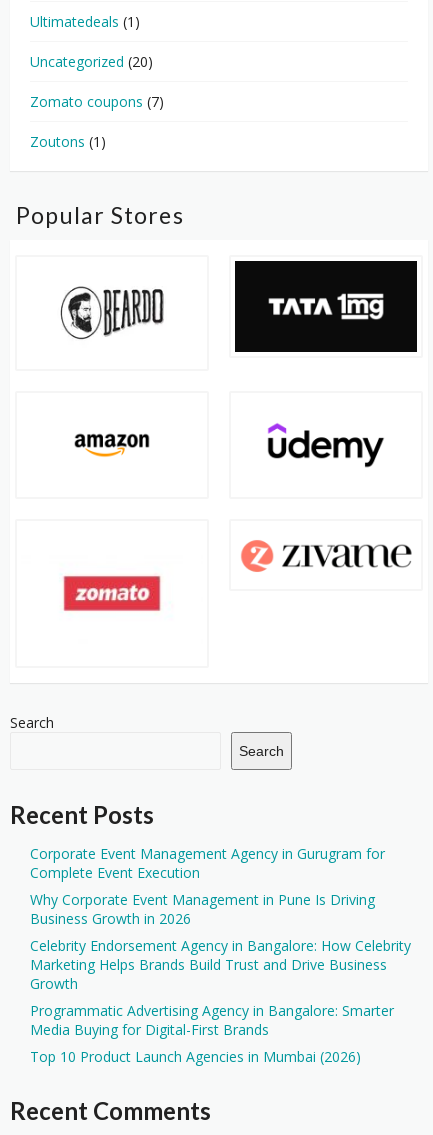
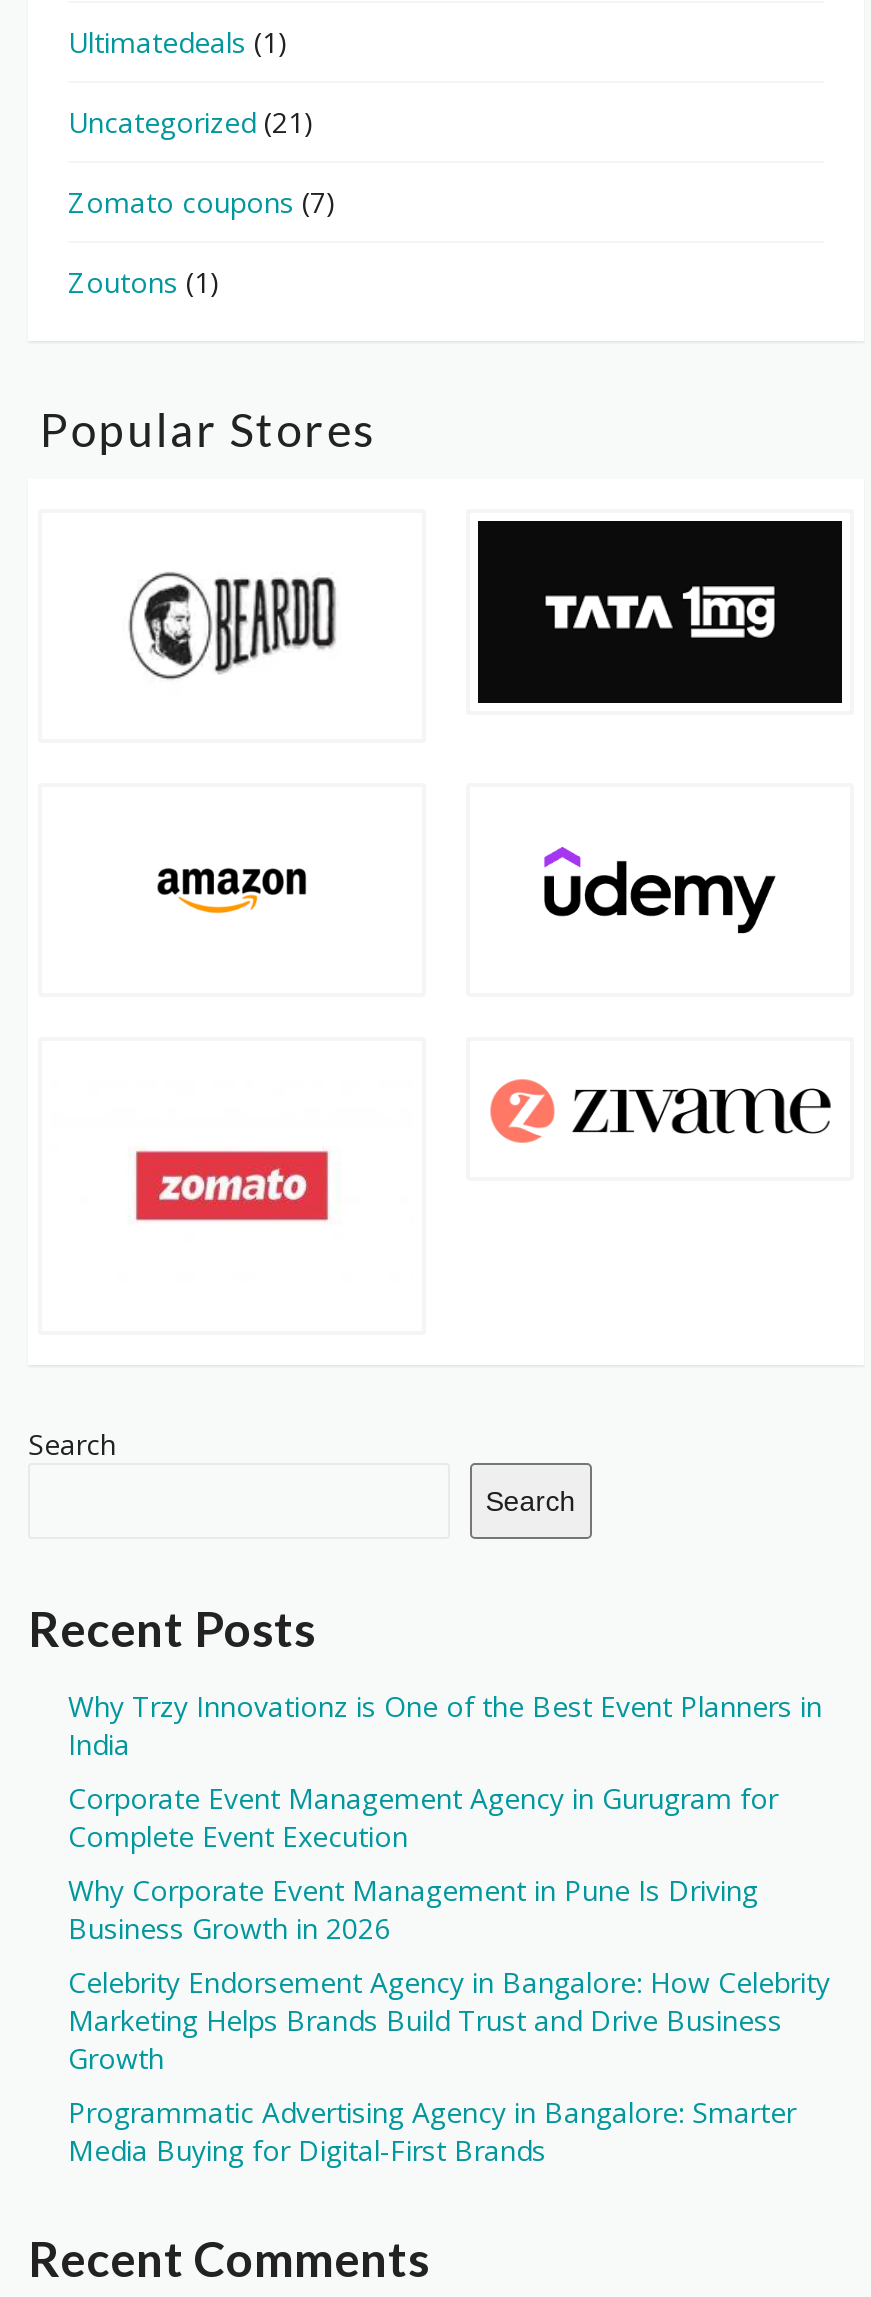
- Uncategorized (20)
+ Uncategorized (21)

+ Why Trzy Innovationz is One of the Best Event Planners in
+ India

moved down: Corporate Event Management Agency in Gurugram for | Complete Event Execution | Why Corporate Event Management in Pune Is Driving | ... | Programmatic Advertising Agency in Bangalore: Smarter | Media Buying for Digital-First Brands

- Top 10 Product Launch Agencies in Mumbai (2026)
